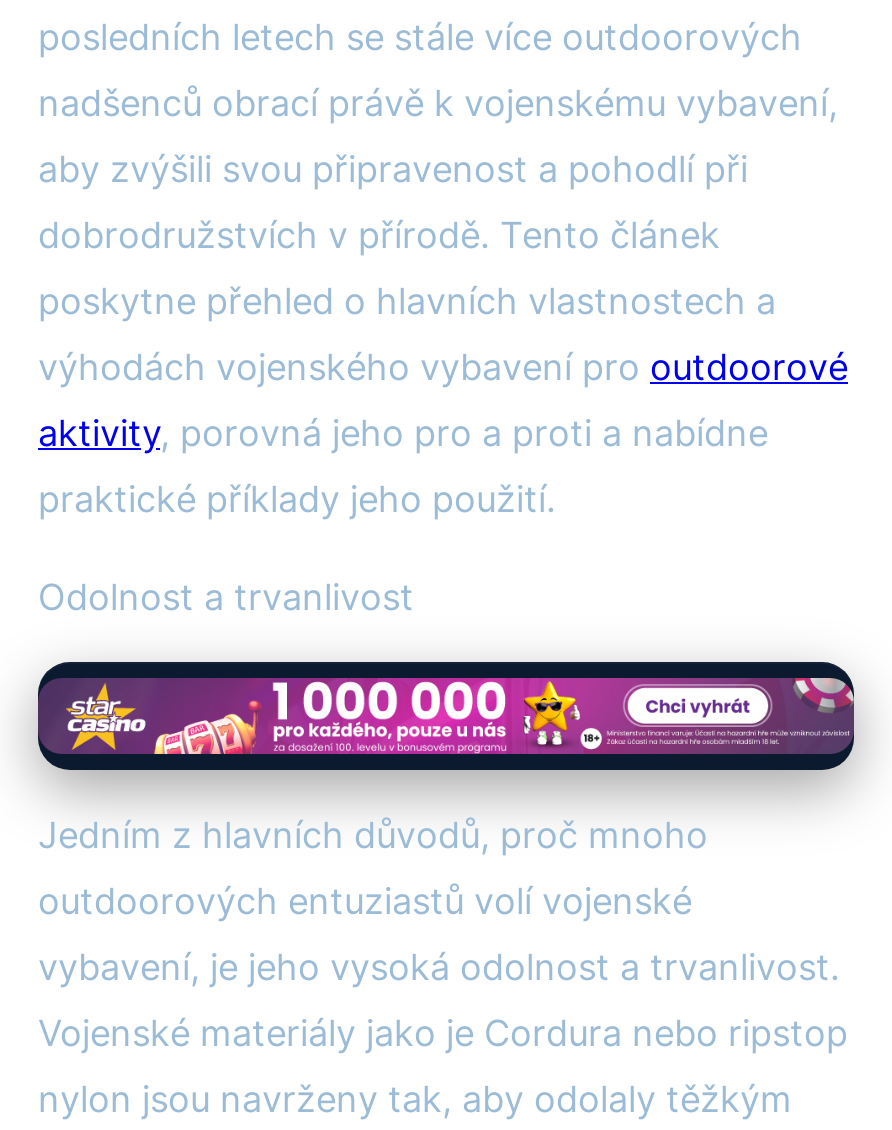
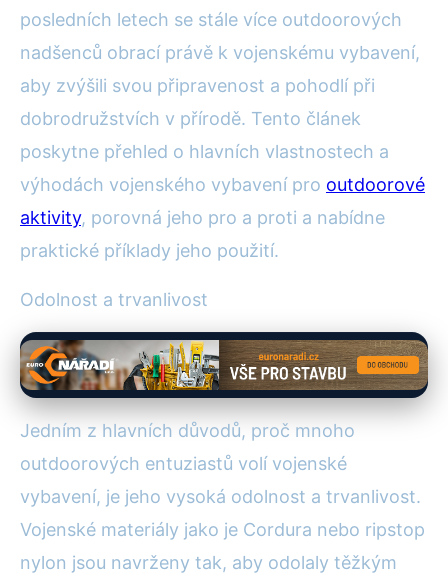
- [image]
+ [image]
